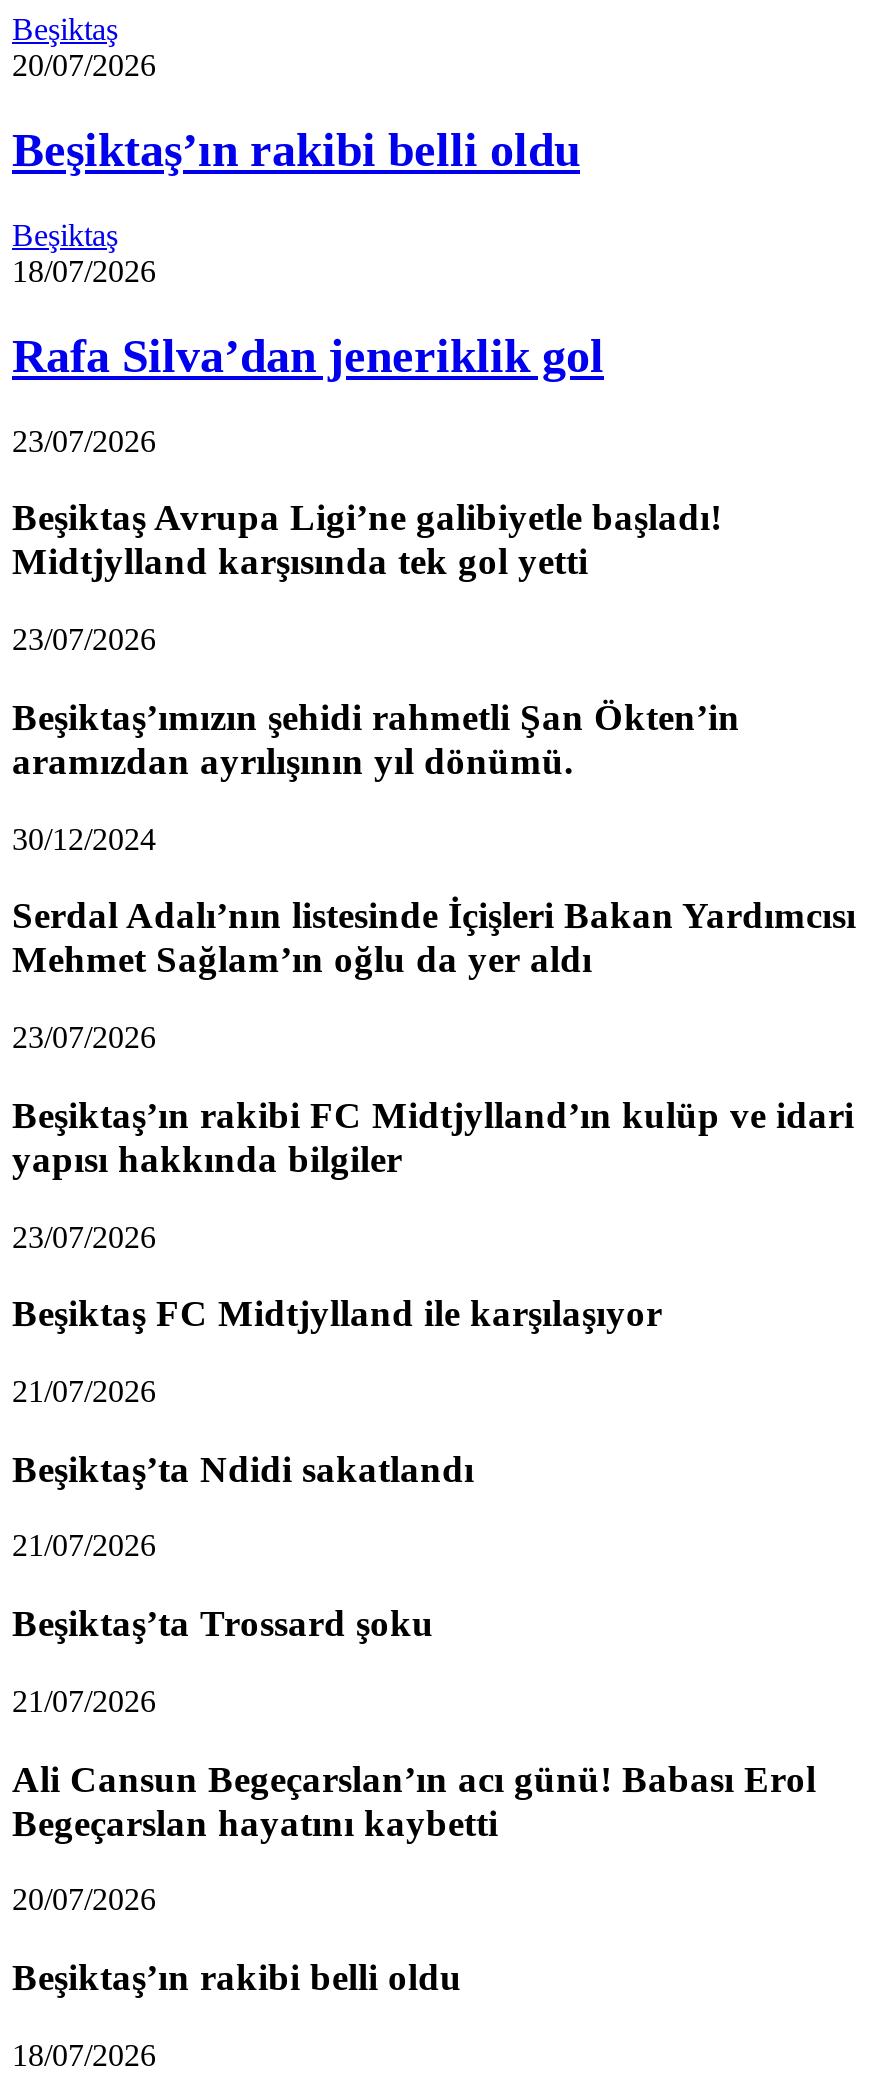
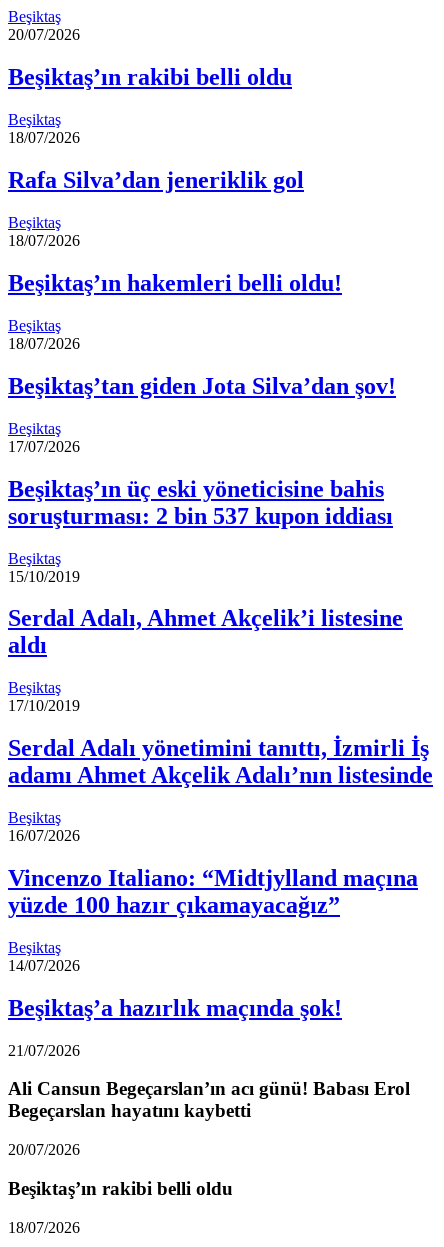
- 23/07/2026
+ Beşiktaş
+ 18/07/2026

- Beşiktaş Avrupa Ligi’ne galibiyetle başladı!
- Midtjylland karşısında tek gol yetti
+ Beşiktaş’ın hakemleri belli oldu!

- 23/07/2026
+ Beşiktaş
+ 18/07/2026

- Beşiktaş’ımızın şehidi rahmetli Şan Ökten’in
- aramızdan ayrılışının yıl dönümü.
+ Beşiktaş’tan giden Jota Silva’dan şov!

- 30/12/2024
+ Beşiktaş
+ 17/07/2026

- Serdal Adalı’nın listesinde İçişleri Bakan Yardımcısı
- Mehmet Sağlam’ın oğlu da yer aldı
+ Beşiktaş’ın üç eski yöneticisine bahis
+ soruşturması: 2 bin 537 kupon iddiası

- 23/07/2026
+ Beşiktaş
+ 15/10/2019

- Beşiktaş’ın rakibi FC Midtjylland’ın kulüp ve idari
- yapısı hakkında bilgiler
+ Serdal Adalı, Ahmet Akçelik’i listesine
+ aldı

- 23/07/2026
+ Beşiktaş
+ 17/10/2019

- Beşiktaş FC Midtjylland ile karşılaşıyor
+ Serdal Adalı yönetimini tanıttı, İzmirli İş
+ adamı Ahmet Akçelik Adalı’nın listesinde

- 21/07/2026
+ Beşiktaş
+ 16/07/2026

- Beşiktaş’ta Ndidi sakatlandı
+ Vincenzo Italiano: “Midtjylland maçına
+ yüzde 100 hazır çıkamayacağız”

- 21/07/2026
+ Beşiktaş
+ 14/07/2026

- Beşiktaş’ta Trossard şoku
+ Beşiktaş’a hazırlık maçında şok!
